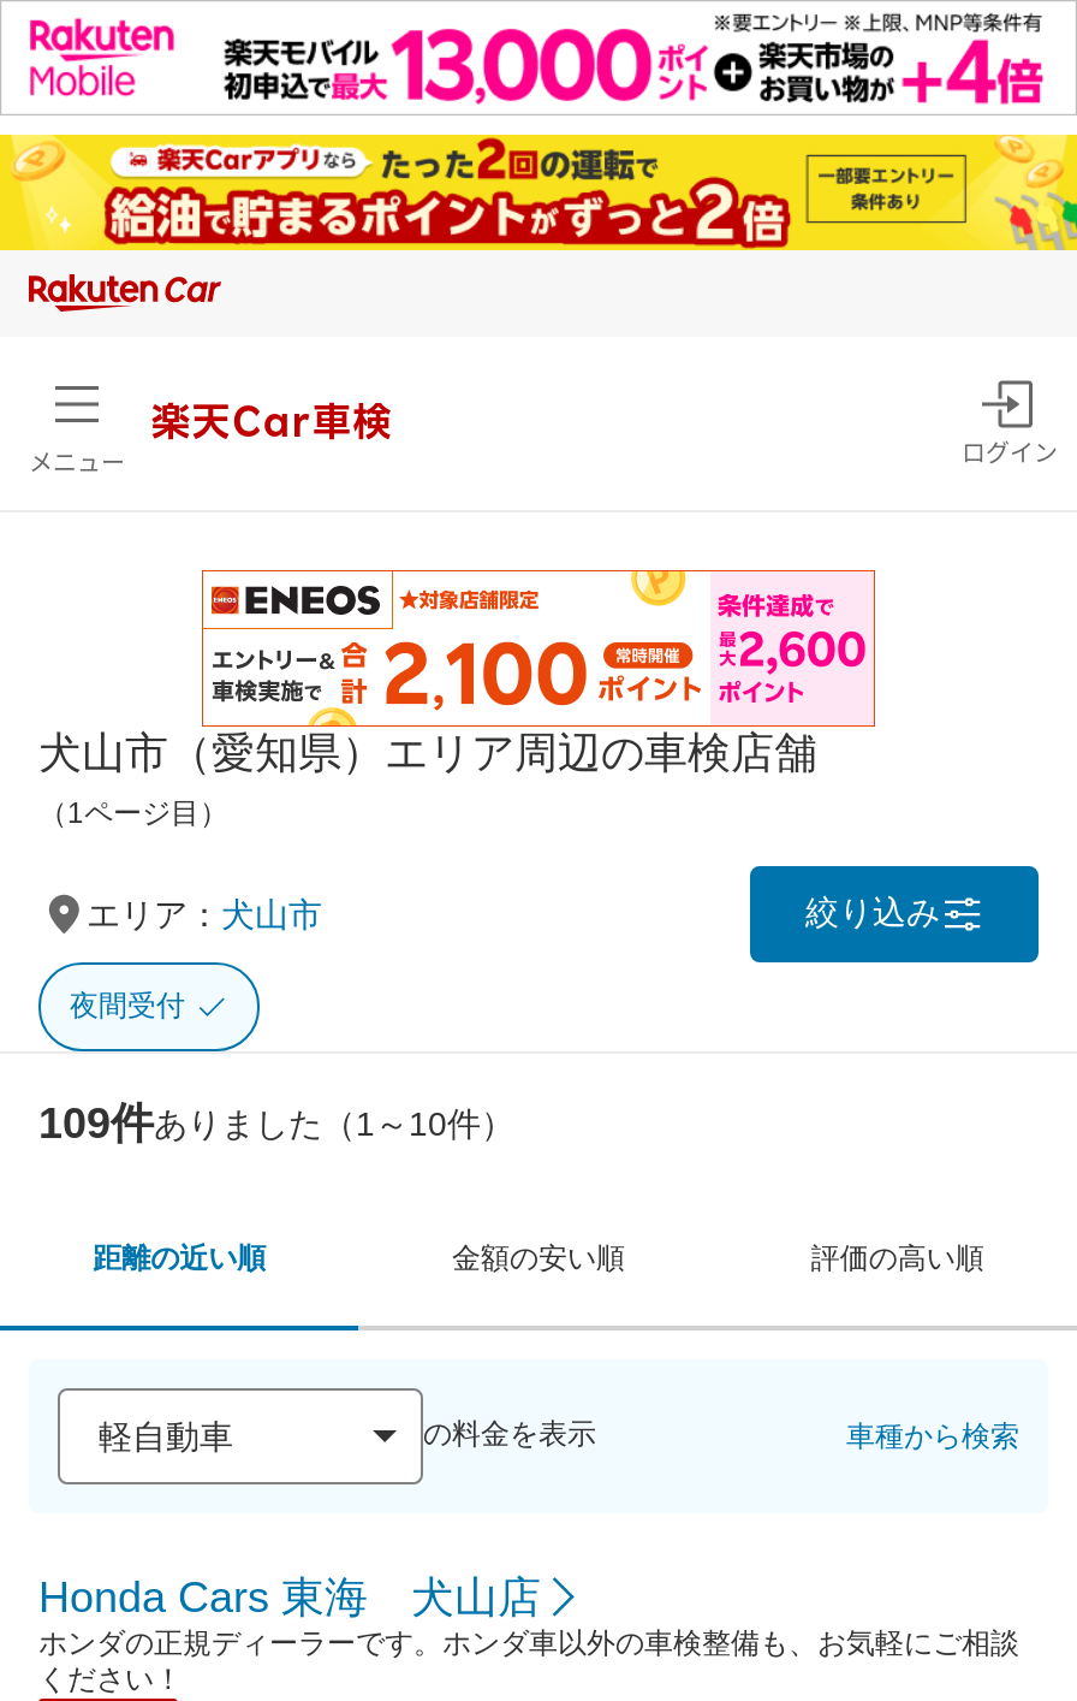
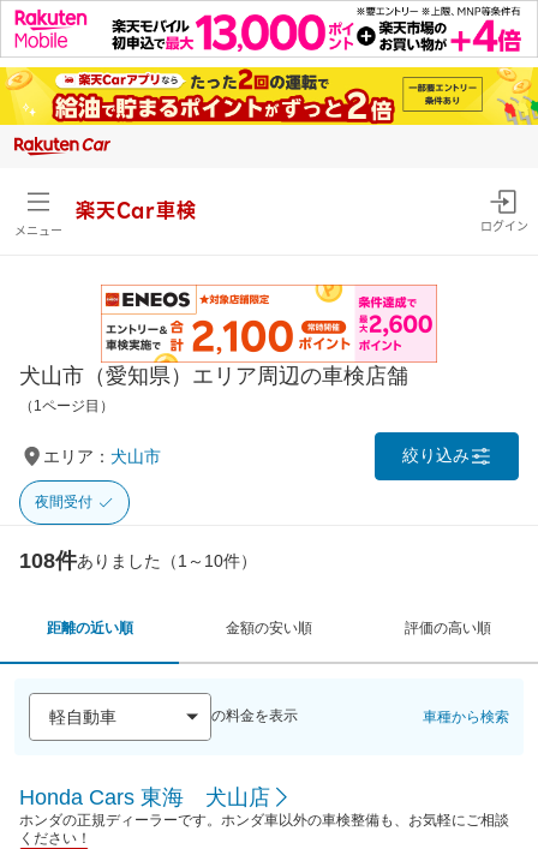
- 109件ありました（1～10件）
+ 108件ありました（1～10件）
